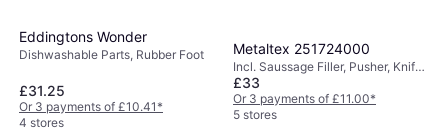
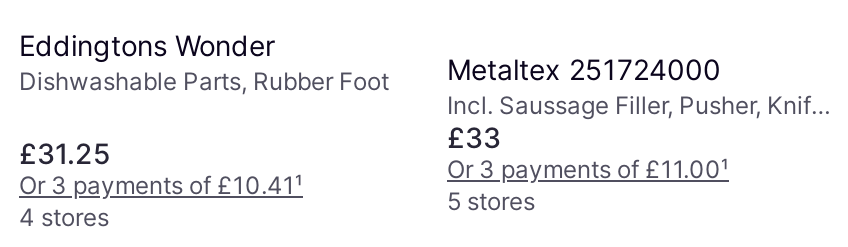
- Or 3 payments of £11.00*
+ Or 3 payments of £11.00¹

- Or 3 payments of £10.41*
+ Or 3 payments of £10.41¹
